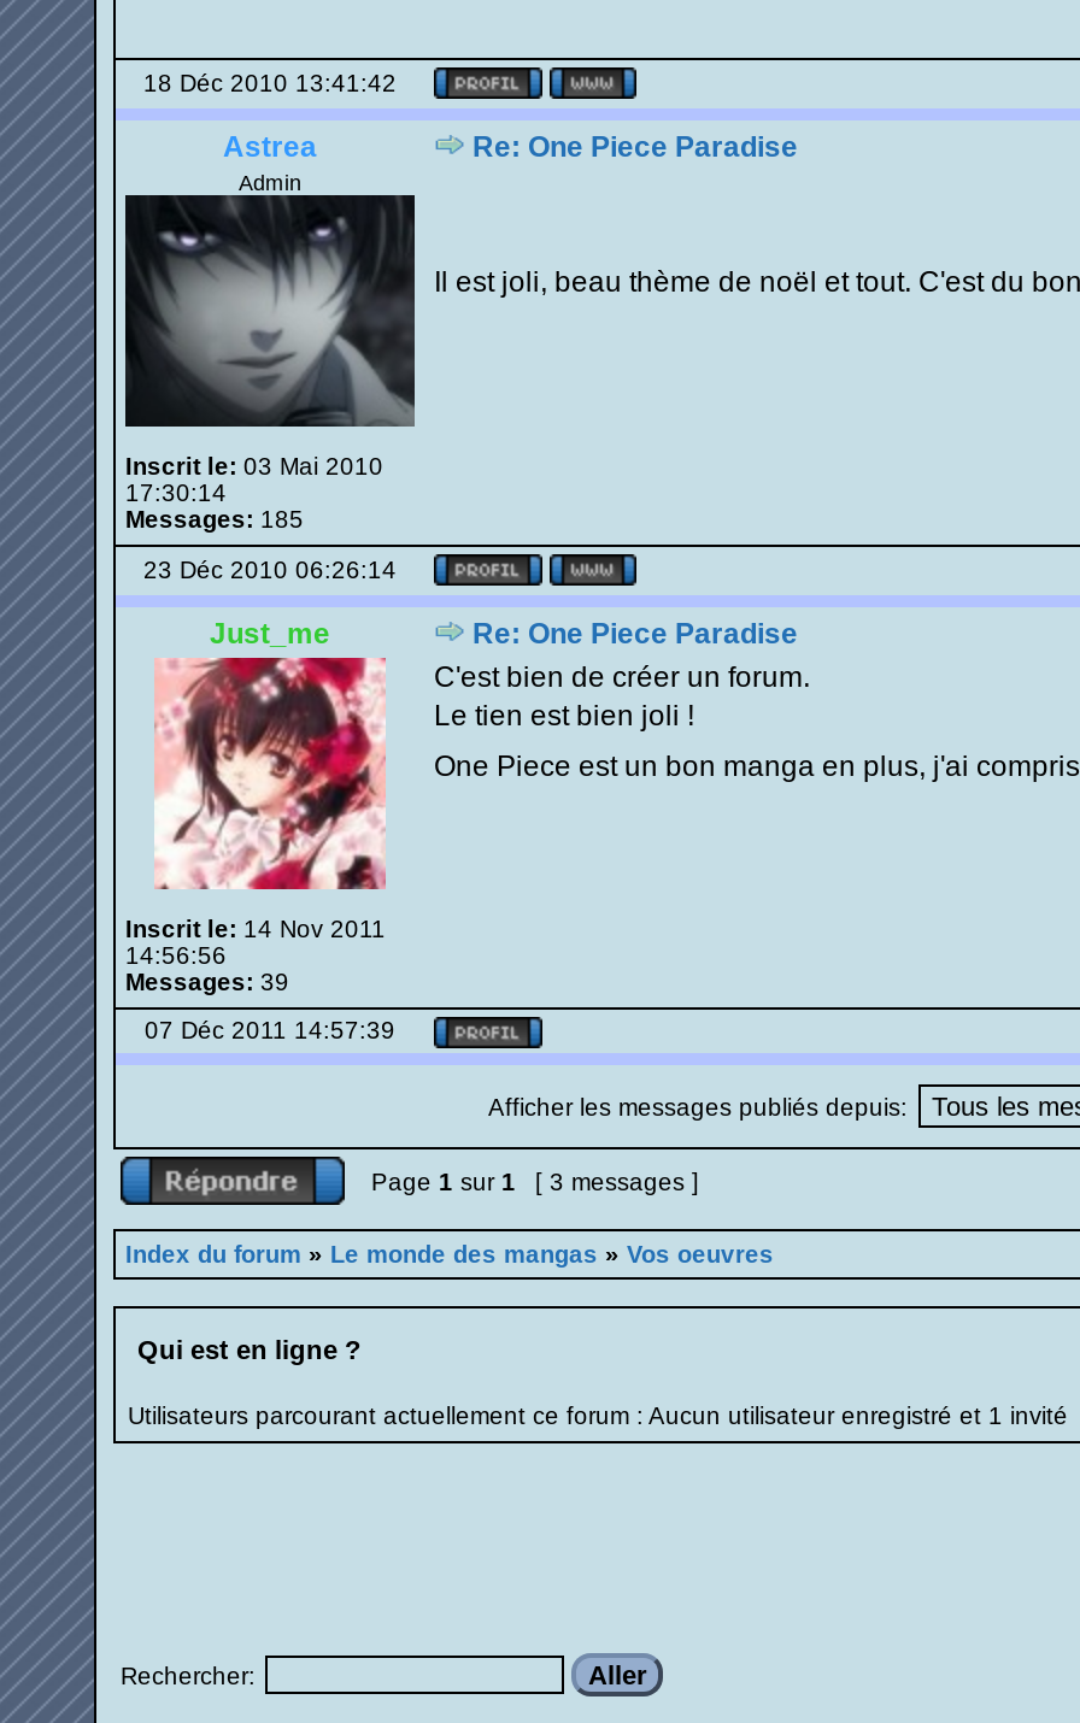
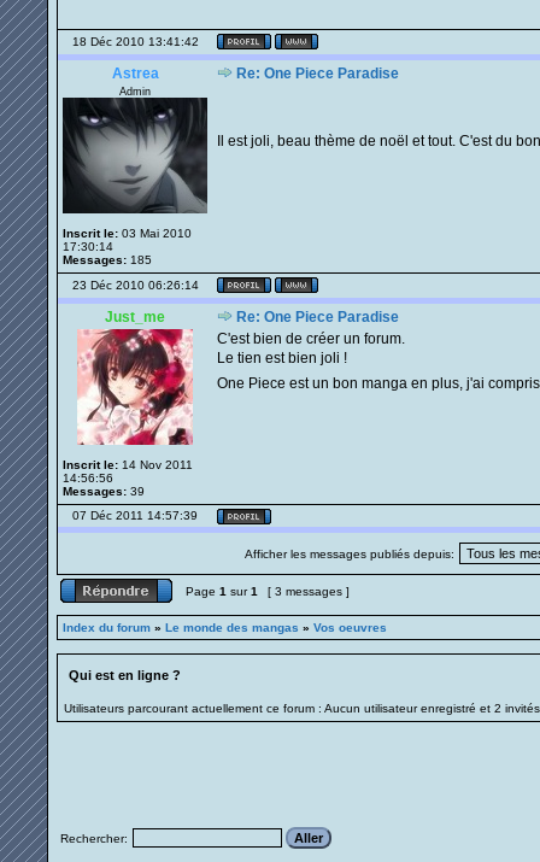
- Utilisateurs parcourant actuellement ce forum : Aucun utilisateur enregistré et 1 invité
+ Utilisateurs parcourant actuellement ce forum : Aucun utilisateur enregistré et 2 invités
